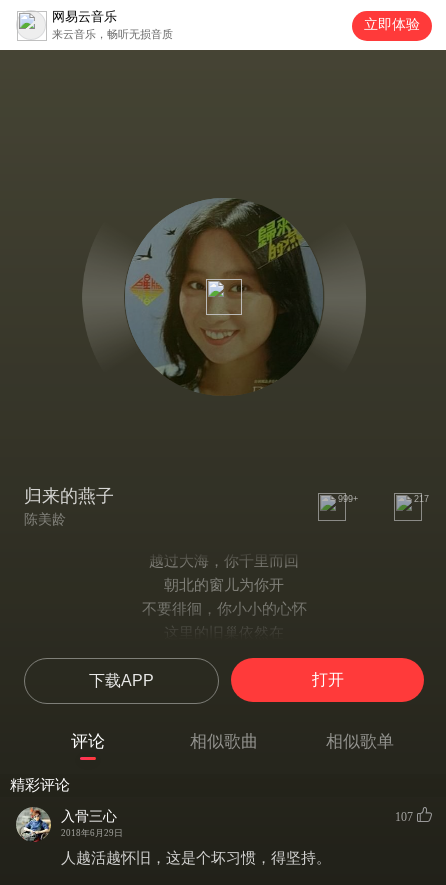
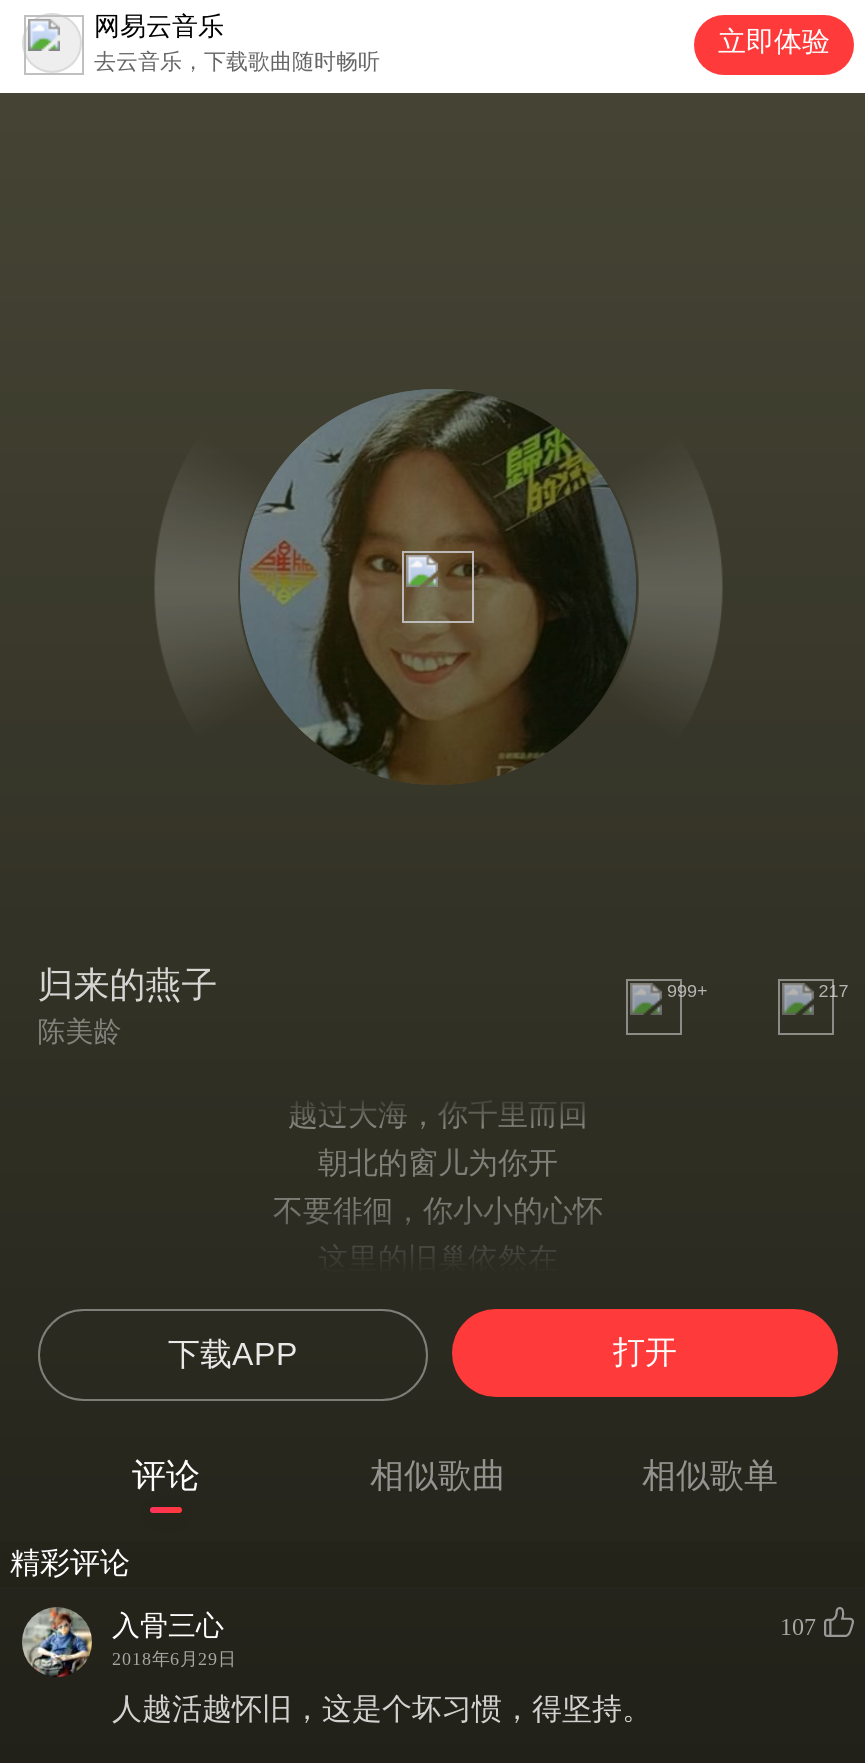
- 来云音乐，畅听无损音质
+ 去云音乐，下载歌曲随时畅听
